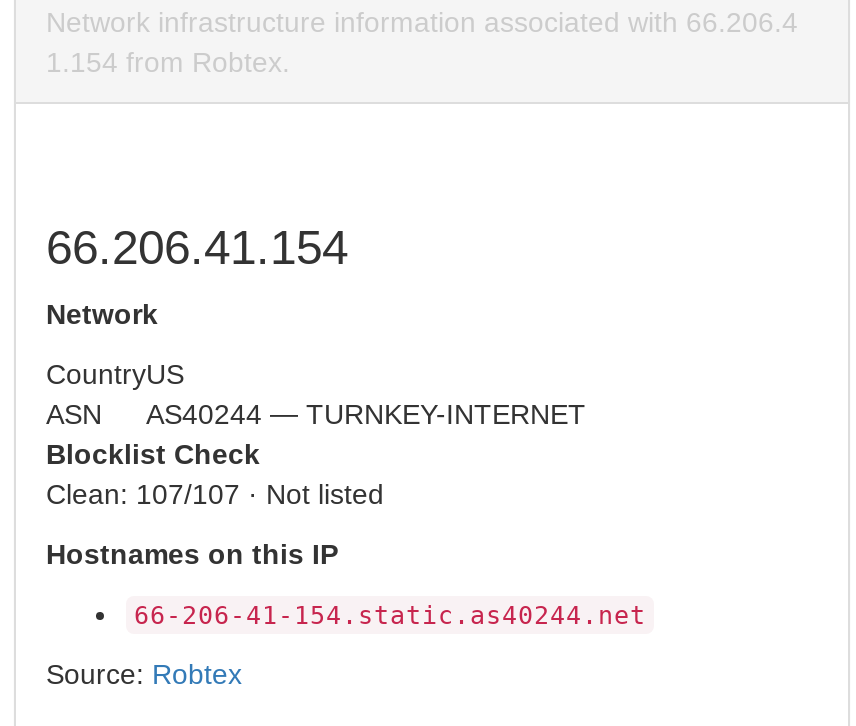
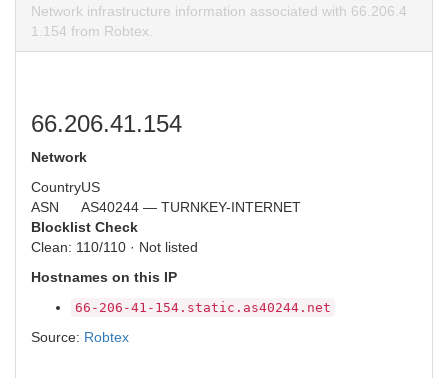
- Clean: 107/107 · Not listed
+ Clean: 110/110 · Not listed
